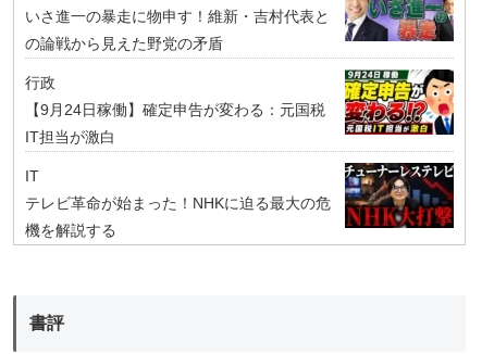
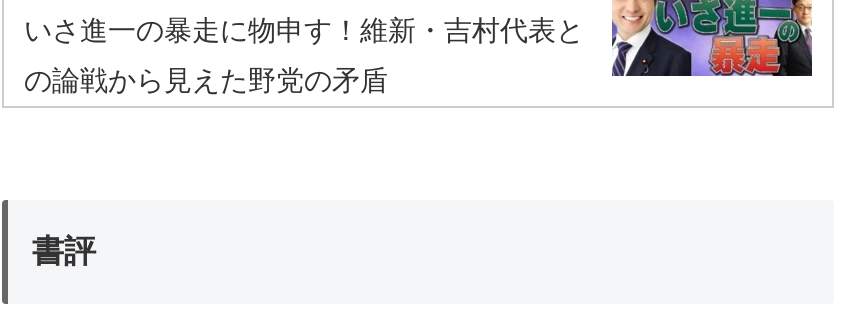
- [image]
- 行政
- 【9月24日稼働】確定申告が変わる：元国税
- IT担当が激白
- IT
- テレビ革命が始まった！NHKに迫る最大の危
- 機を解説する

- [image]
